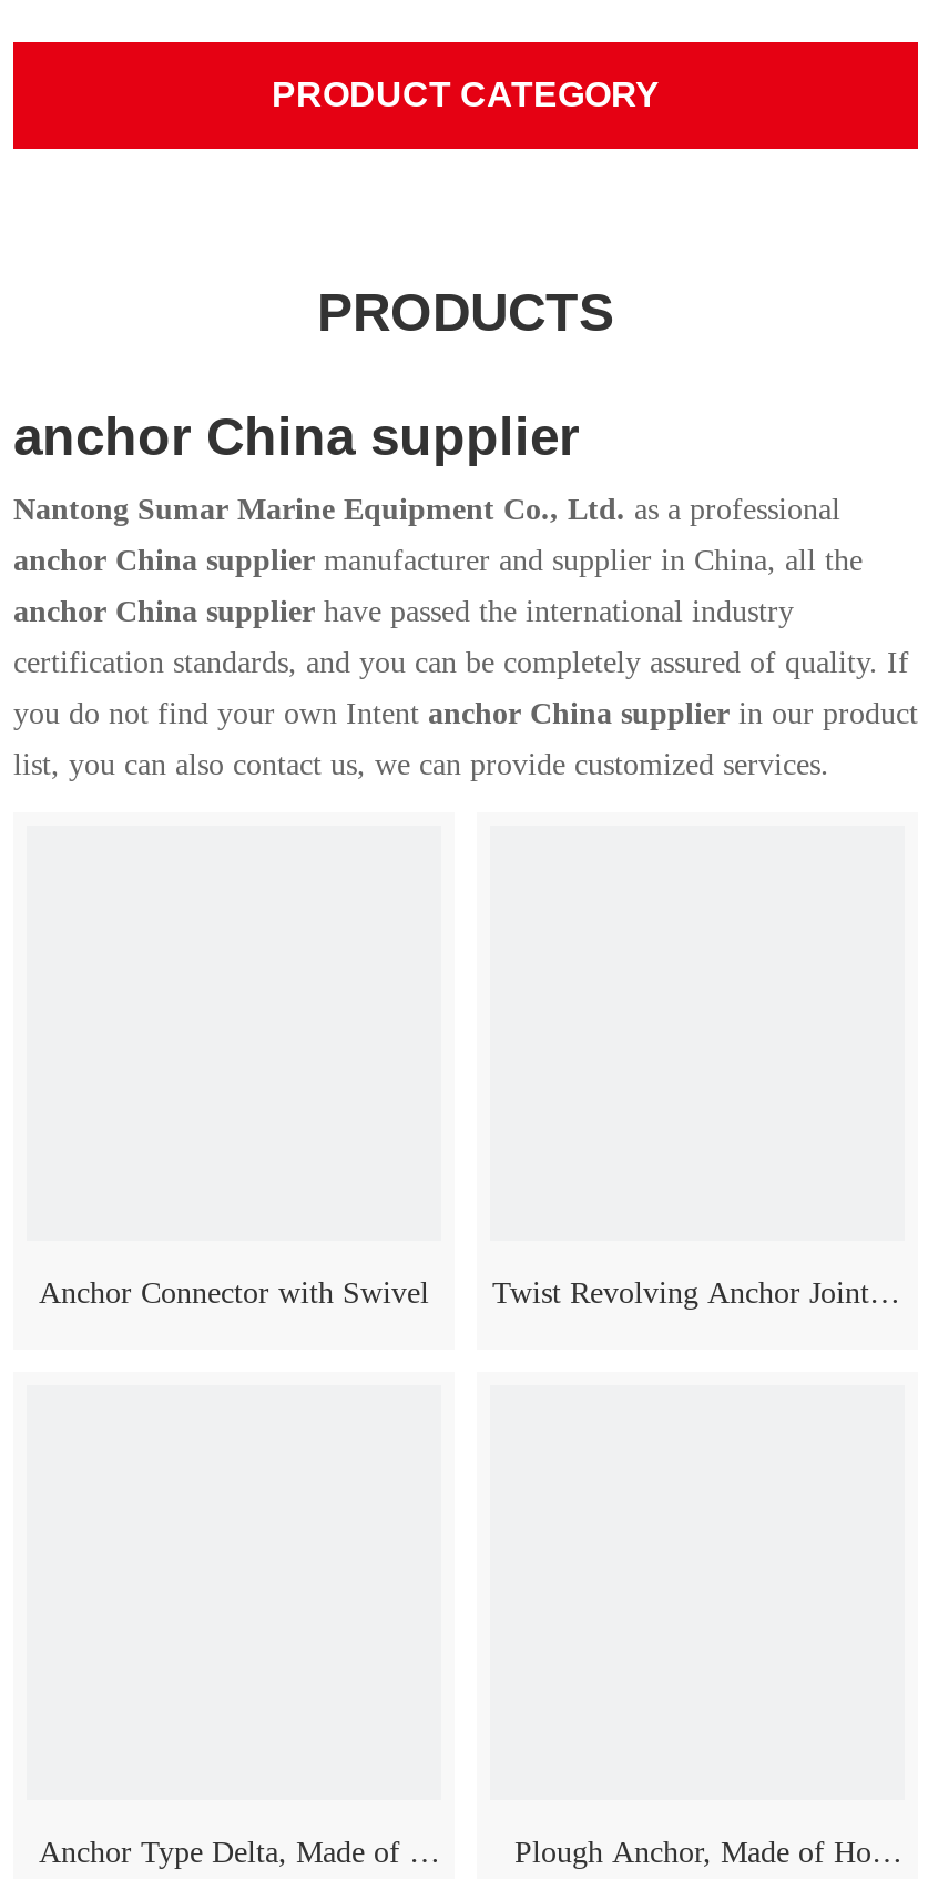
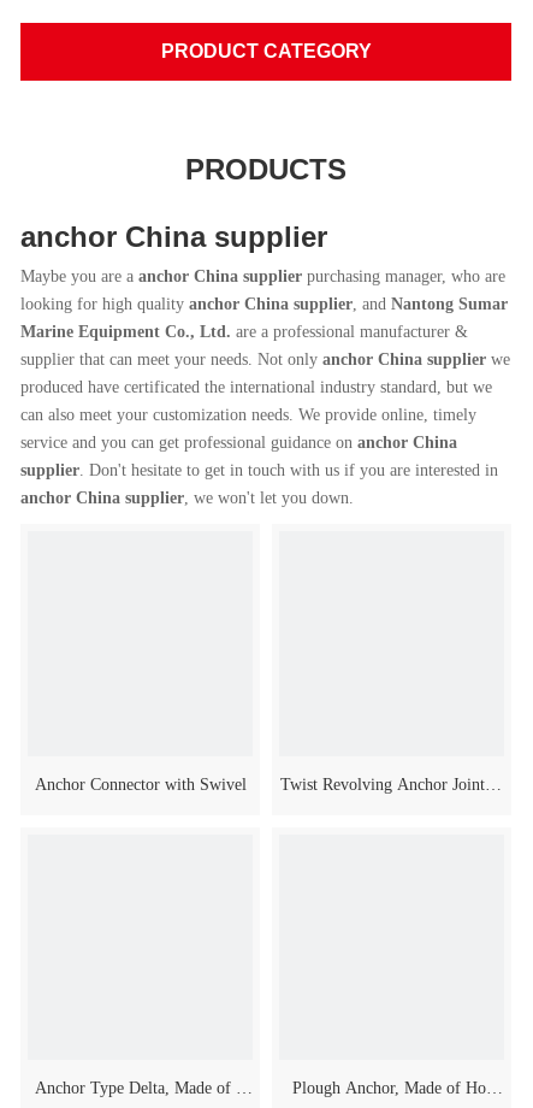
- Nantong Sumar Marine Equipment Co., Ltd. as a professional
- anchor China supplier manufacturer and supplier in China, all the
- anchor China supplier have passed the international industry
- certification standards, and you can be completely assured of quality. If
- you do not find your own Intent anchor China supplier in our product
- list, you can also contact us, we can provide customized services.
+ Maybe you are a anchor China supplier purchasing manager, who are
+ looking for high quality anchor China supplier, and Nantong Sumar
+ Marine Equipment Co., Ltd. are a professional manufacturer &
+ supplier that can meet your needs. Not only anchor China supplier we
+ produced have certificated the international industry standard, but we
+ can also meet your customization needs. We provide online, timely
+ service and you can get professional guidance on anchor China
+ supplier. Don't hesitate to get in touch with us if you are interested in
+ anchor China supplier, we won't let you down.
